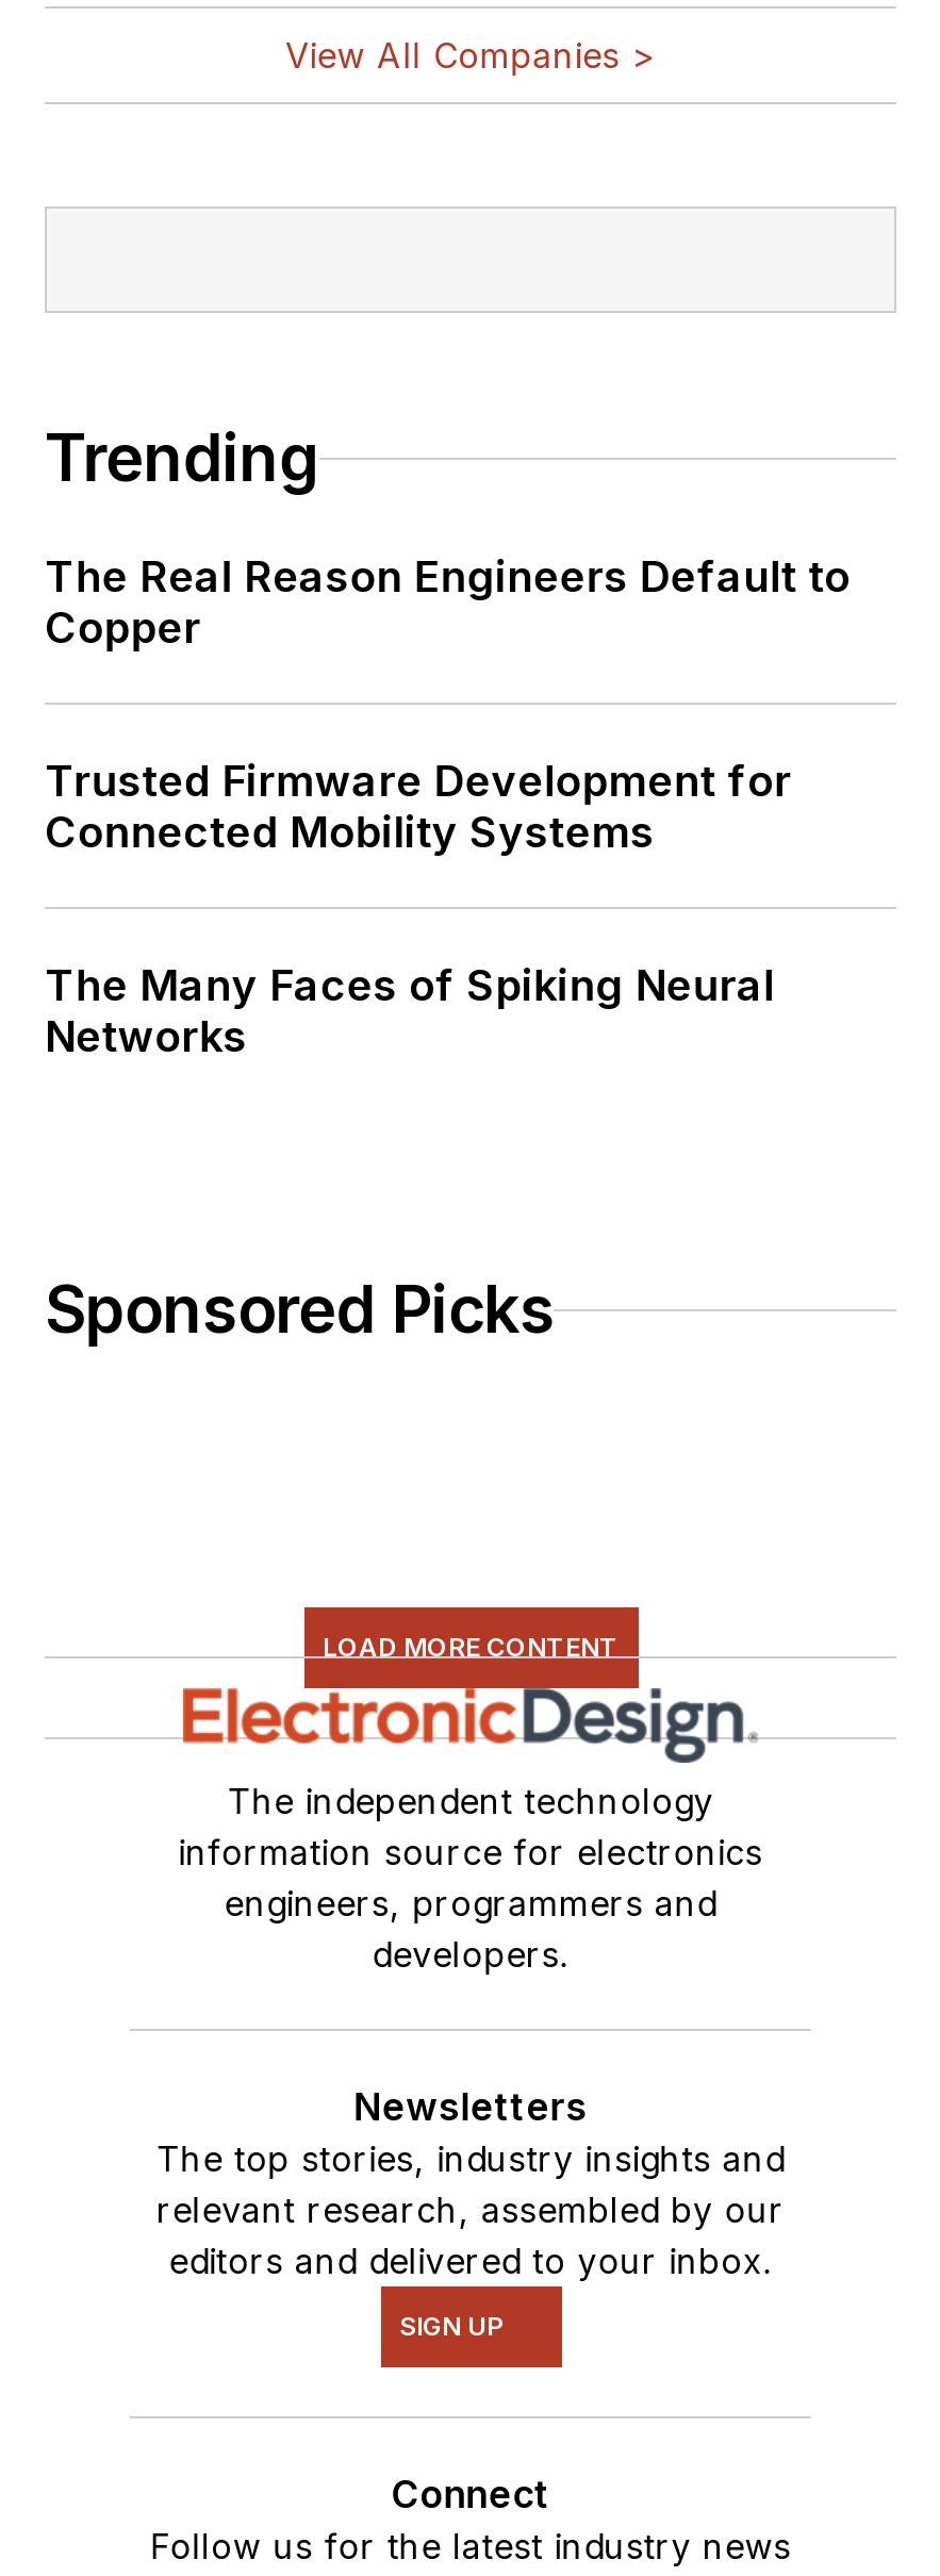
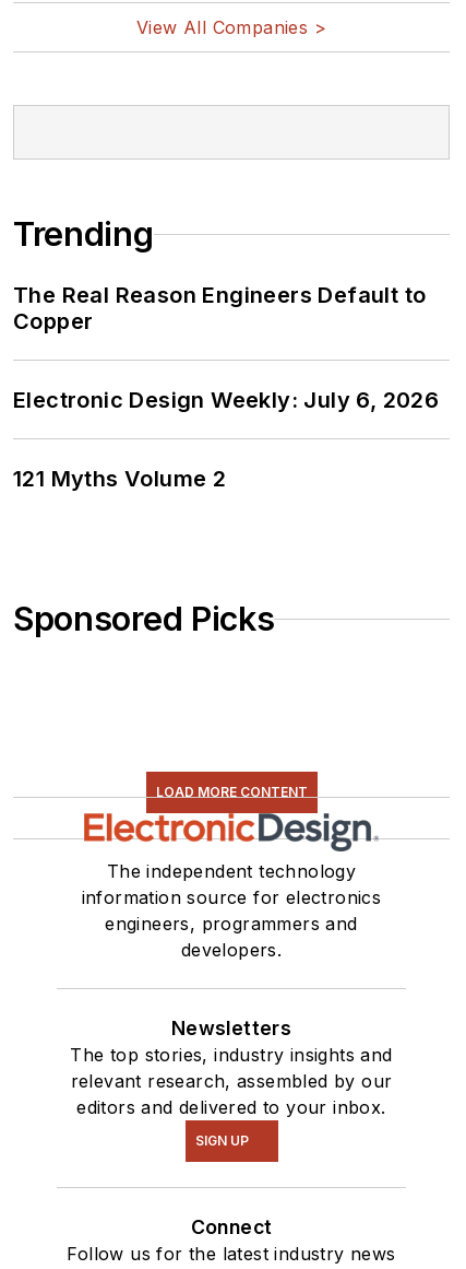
- Trusted Firmware Development for
- Connected Mobility Systems
+ Electronic Design Weekly: July 6, 2026

- The Many Faces of Spiking Neural
- Networks
+ 121 Myths Volume 2
